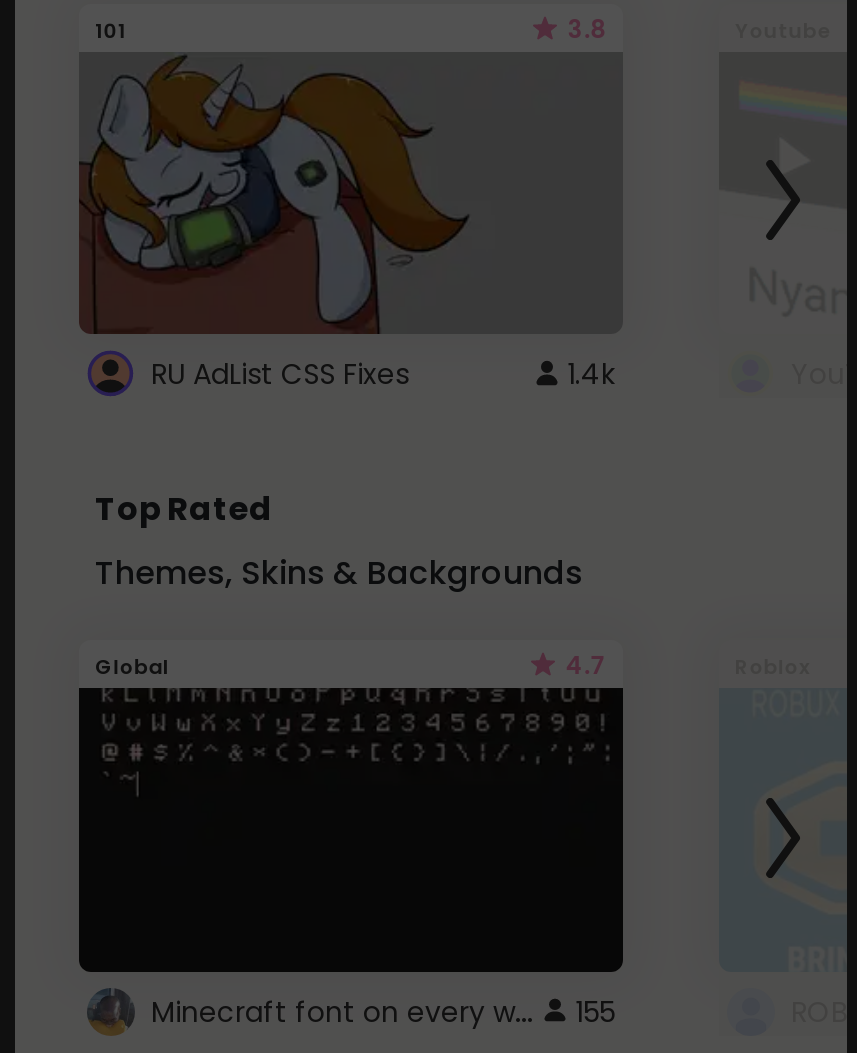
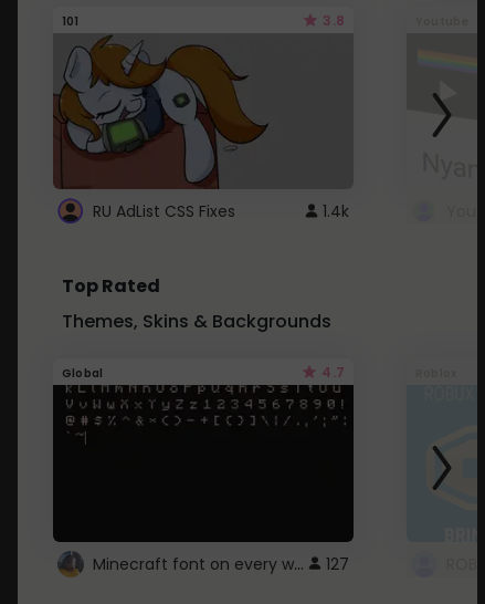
- 155
+ 127
